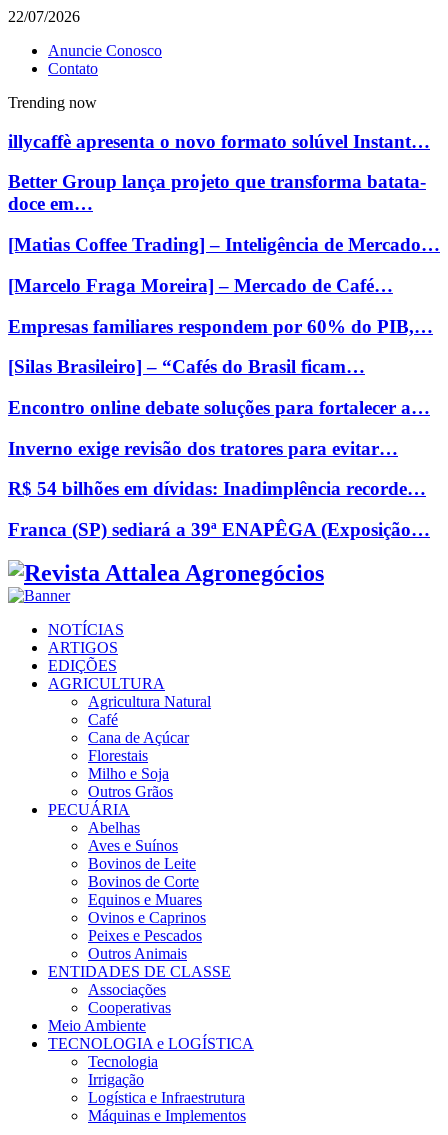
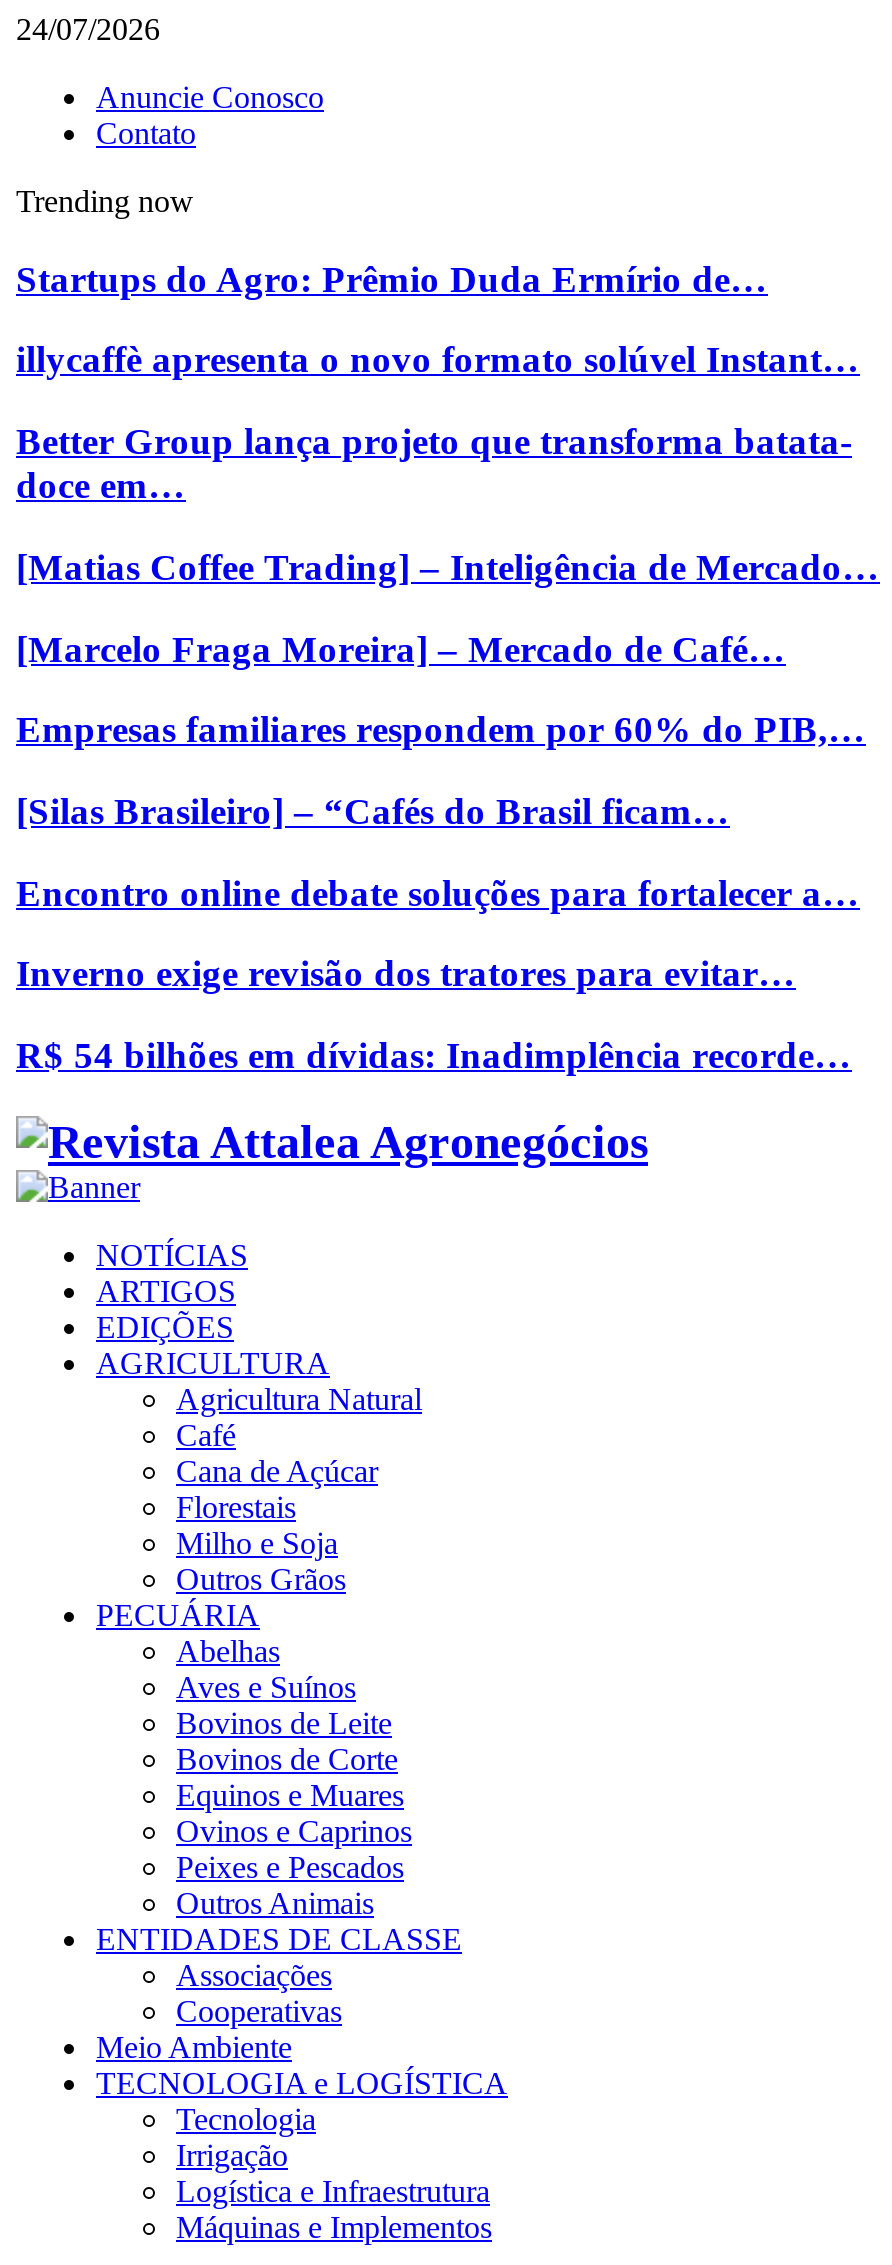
- 22/07/2026
+ 24/07/2026

+ Startups do Agro: Prêmio Duda Ermírio de…

moved down: illycaffè apresenta o novo formato solúvel Instant… | Better Group lança projeto que transforma batata- | doce em… | ... | Inverno exige revisão dos tratores para evitar… | R$ 54 bilhões em dívidas: Inadimplência recorde…

- Franca (SP) sediará a 39ª ENAPÊGA (Exposição…
